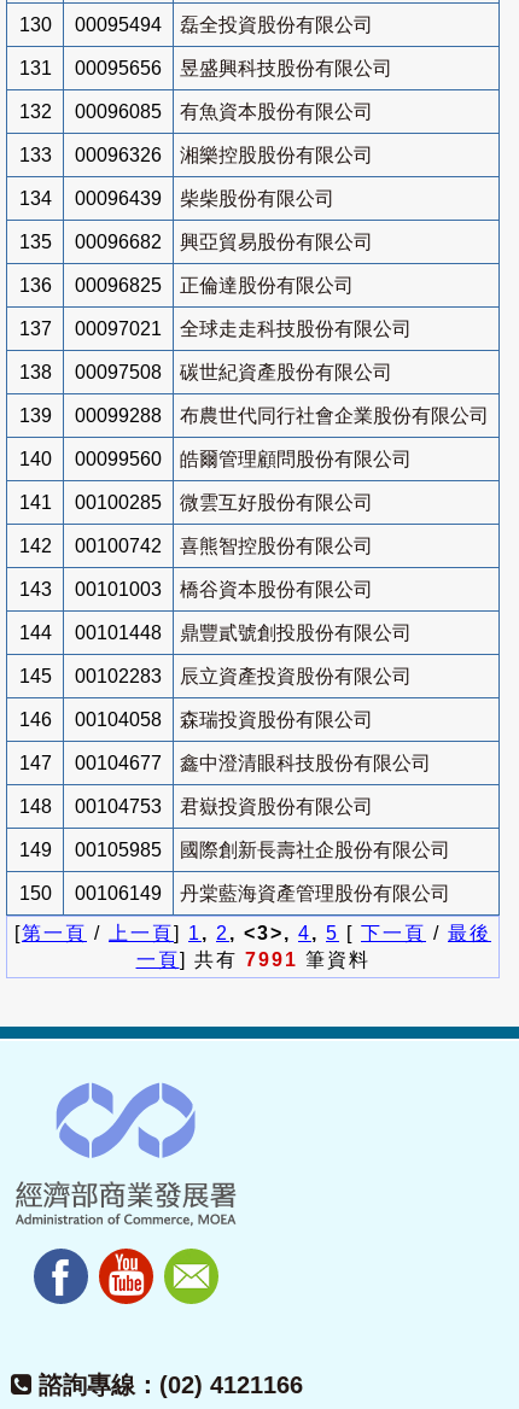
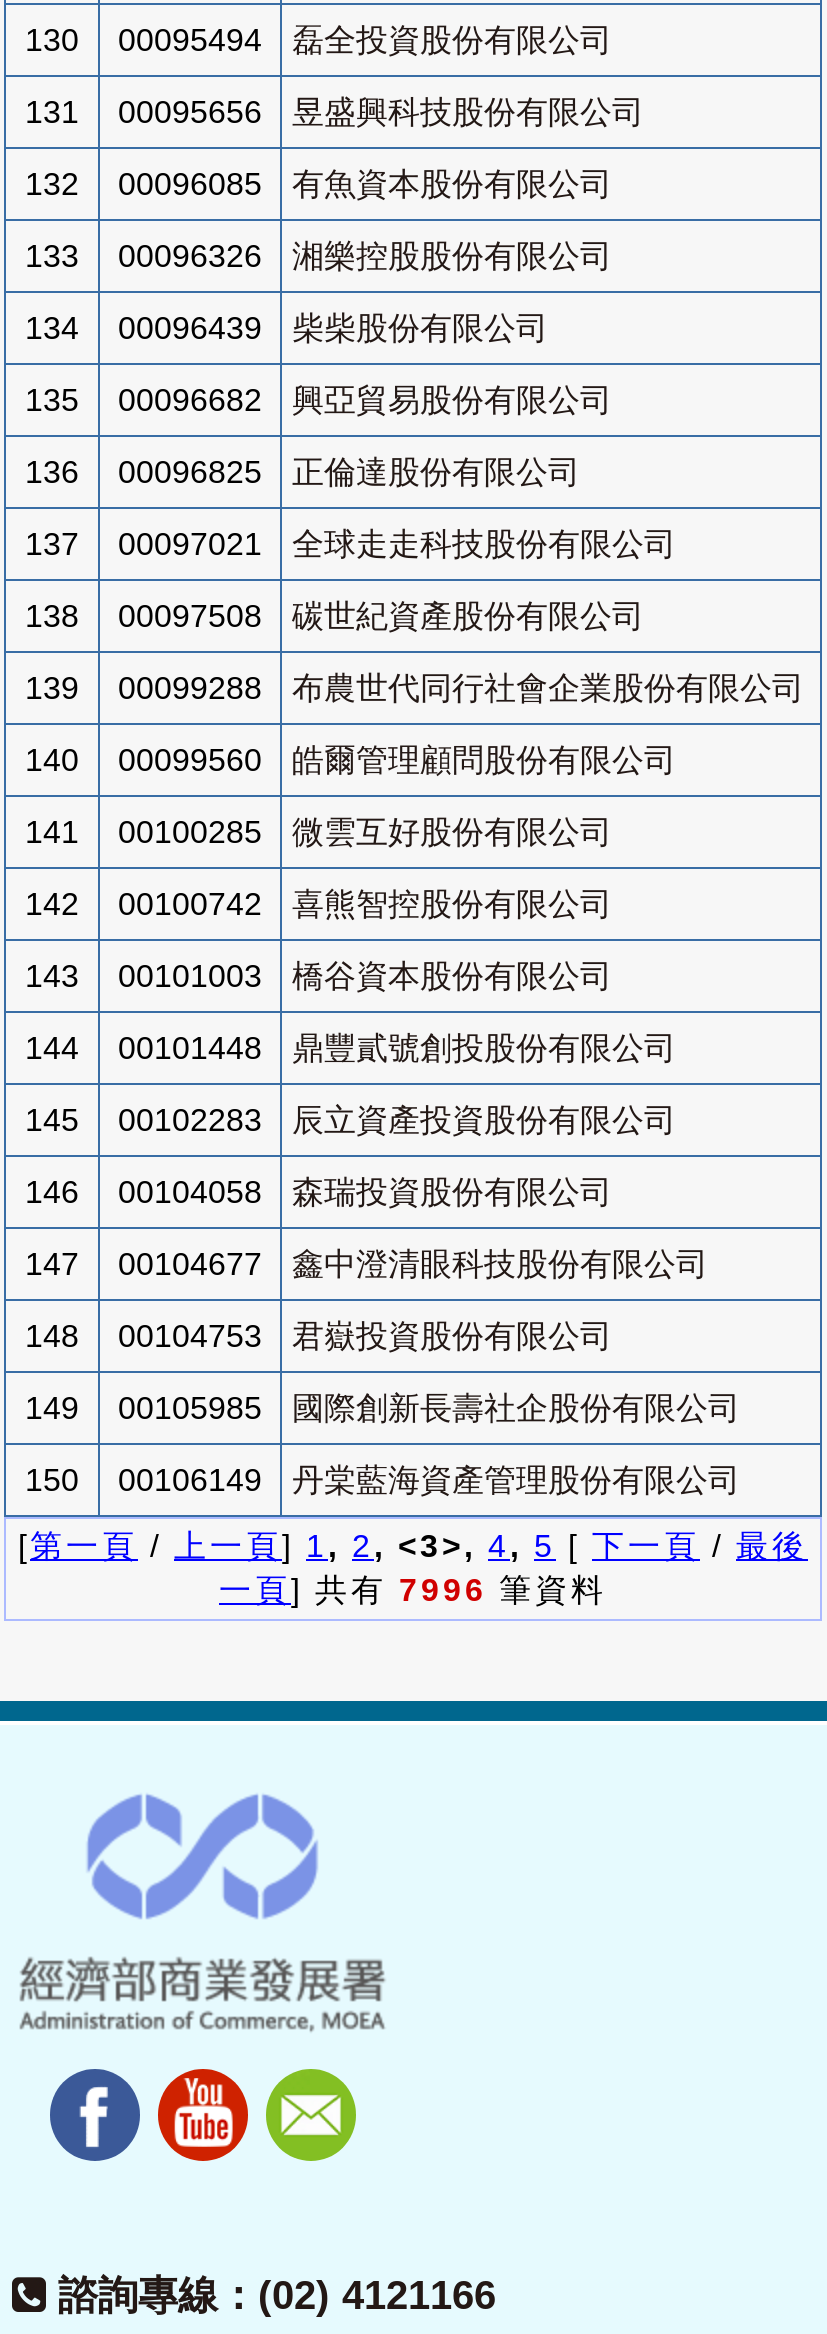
- 一頁] 共有7991筆資料
+ 一頁] 共有7996筆資料
